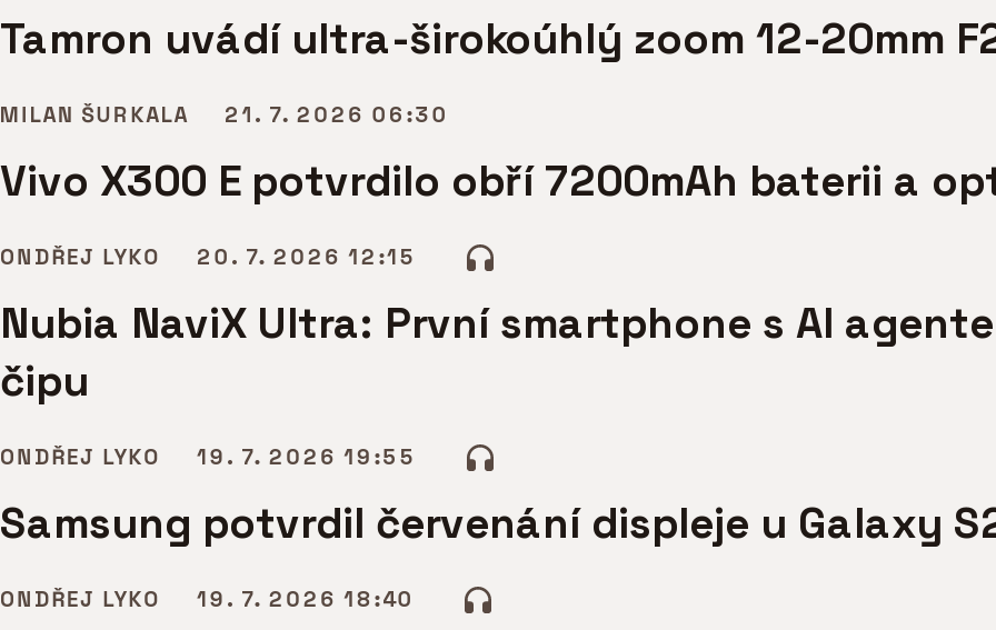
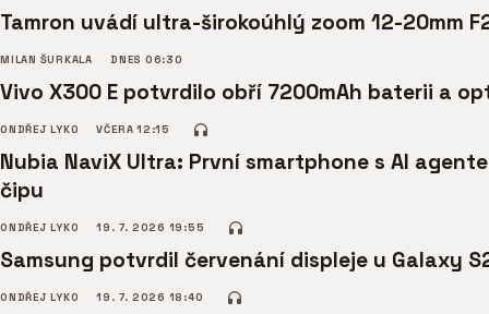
- MILAN ŠURKALA 21. 7. 2026 06:30
+ MILAN ŠURKALA DNES 06:30

- ONDŘEJ LYKO 20. 7. 2026 12:15
+ ONDŘEJ LYKO VČERA 12:15
